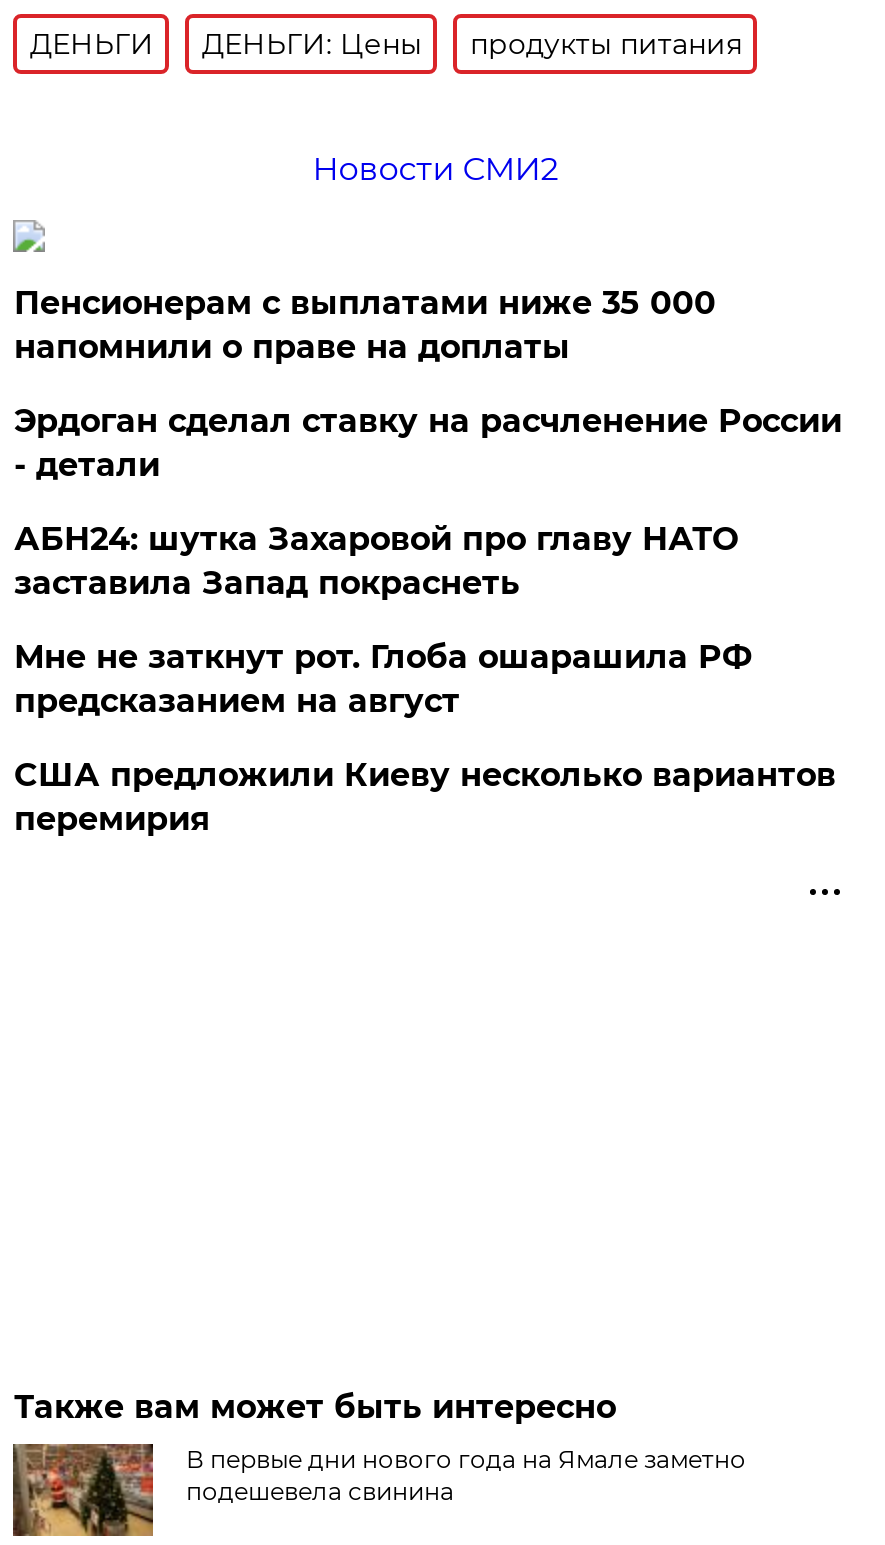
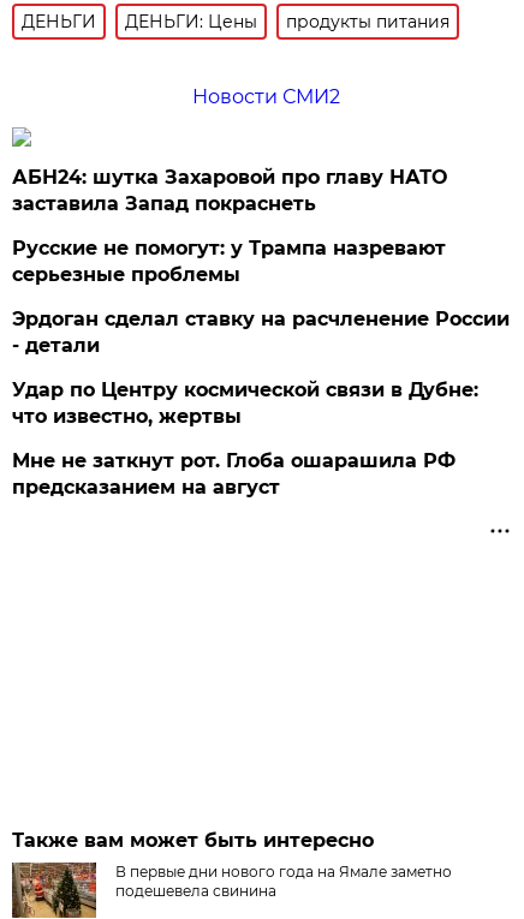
- Пенсионерам с выплатами ниже 35 000
- напомнили о праве на доплаты

moved down: Эрдоган сделал ставку на расчленение России | - детали

moved up: АБН24: шутка Захаровой про главу НАТО | заставила Запад покраснеть

+ Русские не помогут: у Трампа назревают
+ серьезные проблемы
+ Удар по Центру космической связи в Дубне:
+ что известно, жертвы

moved down: Мне не заткнут рот. Глоба ошарашила РФ | предсказанием на август

- США предложили Киеву несколько вариантов
- перемирия
